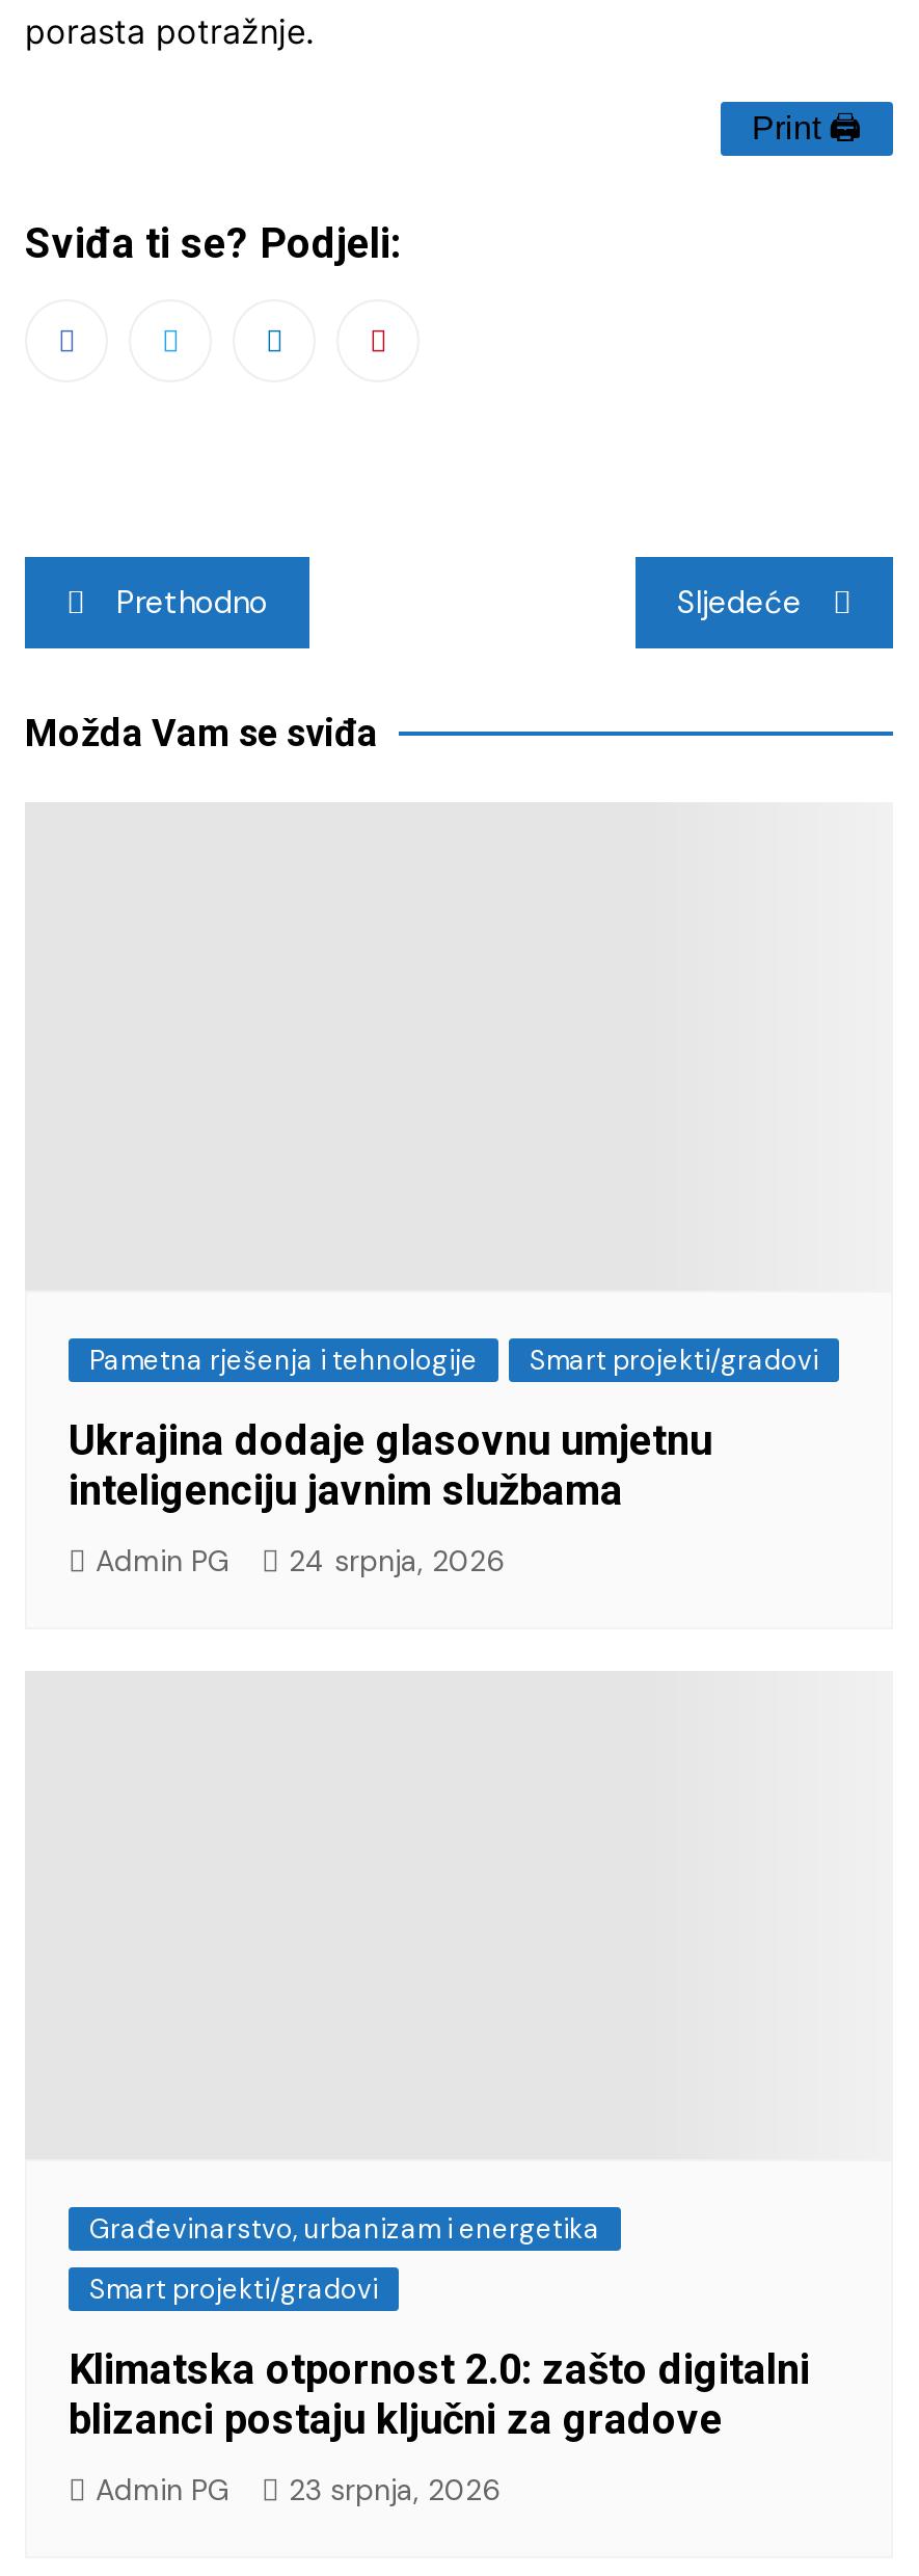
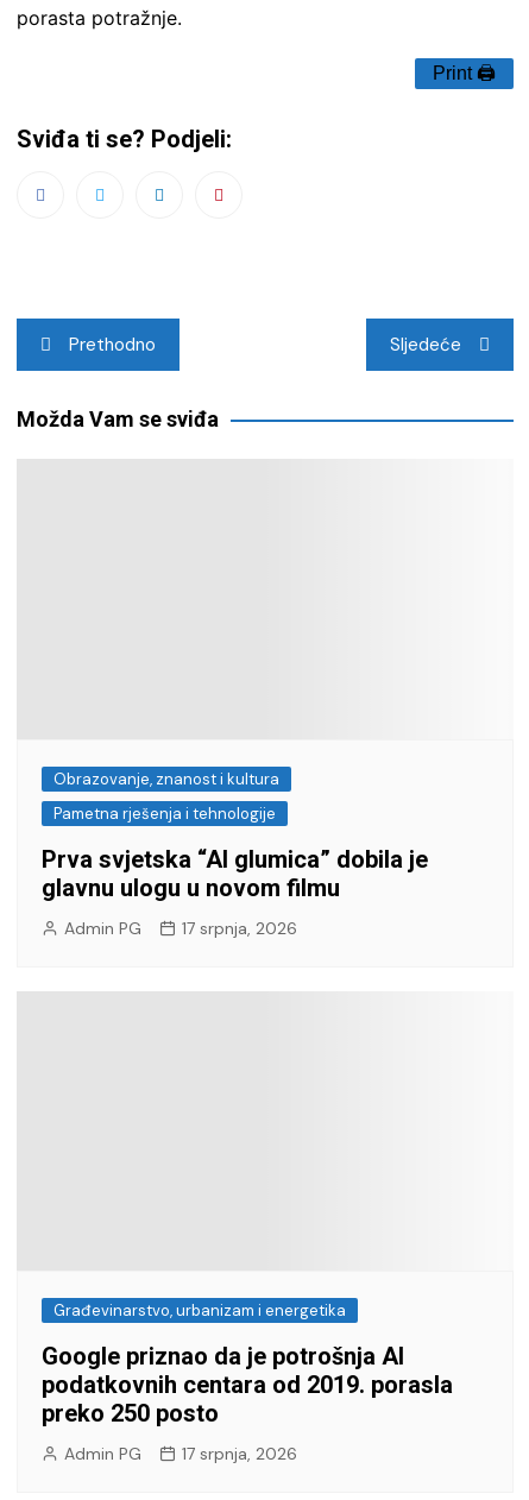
+ Obrazovanje, znanost i kultura

- Smart projekti/gradovi
- Ukrajina dodaje glasovnu umjetnu
- inteligenciju javnim službama
+ Prva svjetska “AI glumica” dobila je
+ glavnu ulogu u novom filmu

- Admin PG 24 srpnja, 2026
+ Admin PG 17 srpnja, 2026

- Smart projekti/gradovi
- Klimatska otpornost 2.0: zašto digitalni
- blizanci postaju ključni za gradove
+ Google priznao da je potrošnja AI
+ podatkovnih centara od 2019. porasla
+ preko 250 posto

- Admin PG 23 srpnja, 2026
+ Admin PG 17 srpnja, 2026
